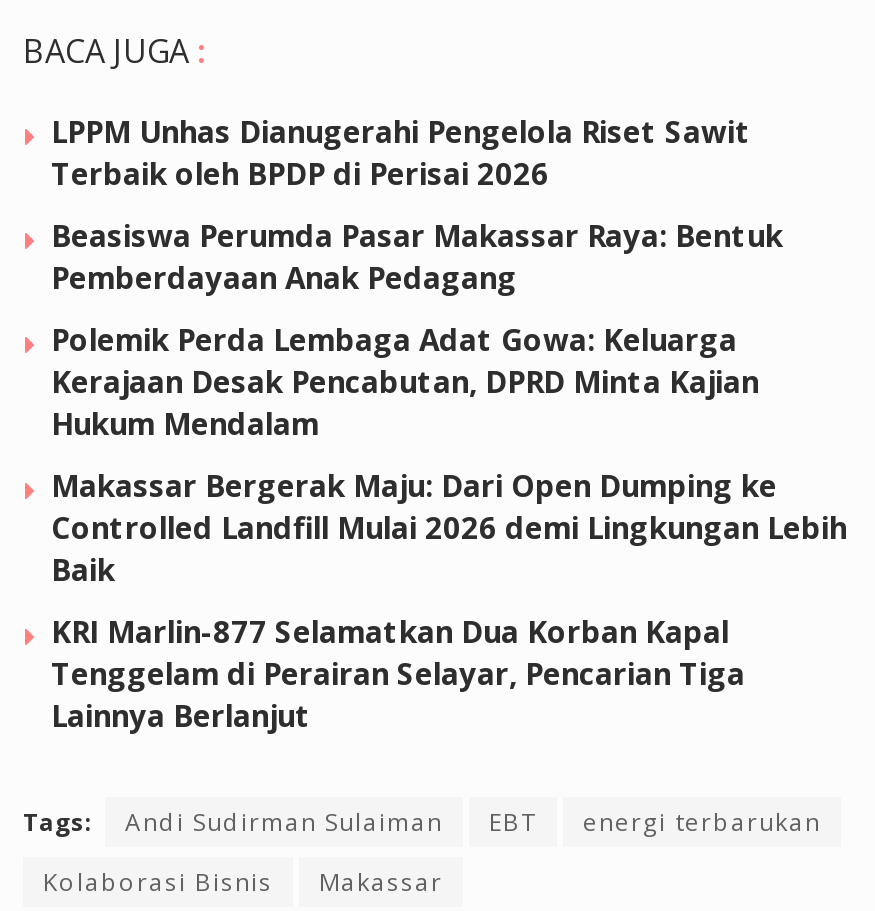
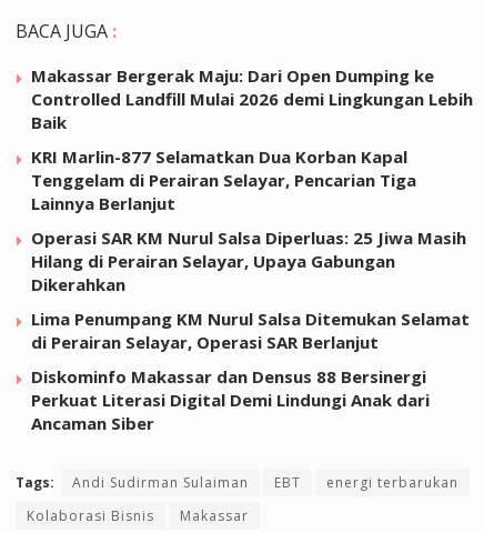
- LPPM Unhas Dianugerahi Pengelola Riset Sawit
- Terbaik oleh BPDP di Perisai 2026
- Beasiswa Perumda Pasar Makassar Raya: Bentuk
- Pemberdayaan Anak Pedagang
- Polemik Perda Lembaga Adat Gowa: Keluarga
- Kerajaan Desak Pencabutan, DPRD Minta Kajian
- Hukum Mendalam

moved up: Makassar Bergerak Maju: Dari Open Dumping ke | Controlled Landfill Mulai 2026 demi Lingkungan Lebih | Baik | KRI Marlin-877 Selamatkan Dua Korban Kapal | Tenggelam di Perairan Selayar, Pencarian Tiga | Lainnya Berlanjut

+ Operasi SAR KM Nurul Salsa Diperluas: 25 Jiwa Masih
+ Hilang di Perairan Selayar, Upaya Gabungan
+ Dikerahkan
+ Lima Penumpang KM Nurul Salsa Ditemukan Selamat
+ di Perairan Selayar, Operasi SAR Berlanjut
+ Diskominfo Makassar dan Densus 88 Bersinergi
+ Perkuat Literasi Digital Demi Lindungi Anak dari
+ Ancaman Siber
